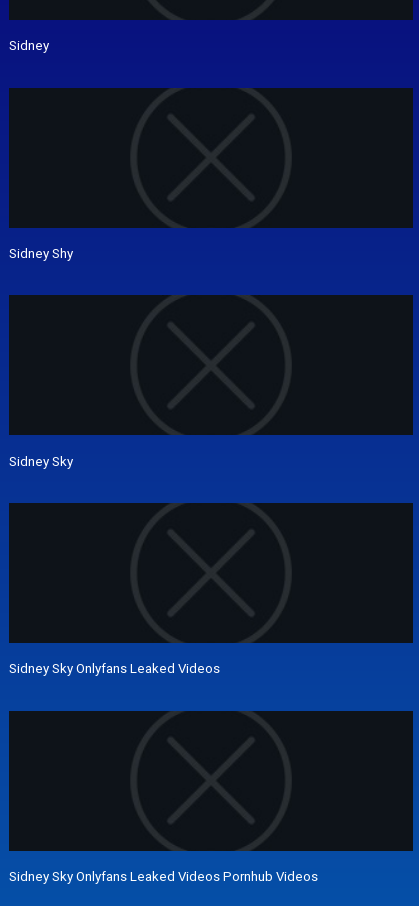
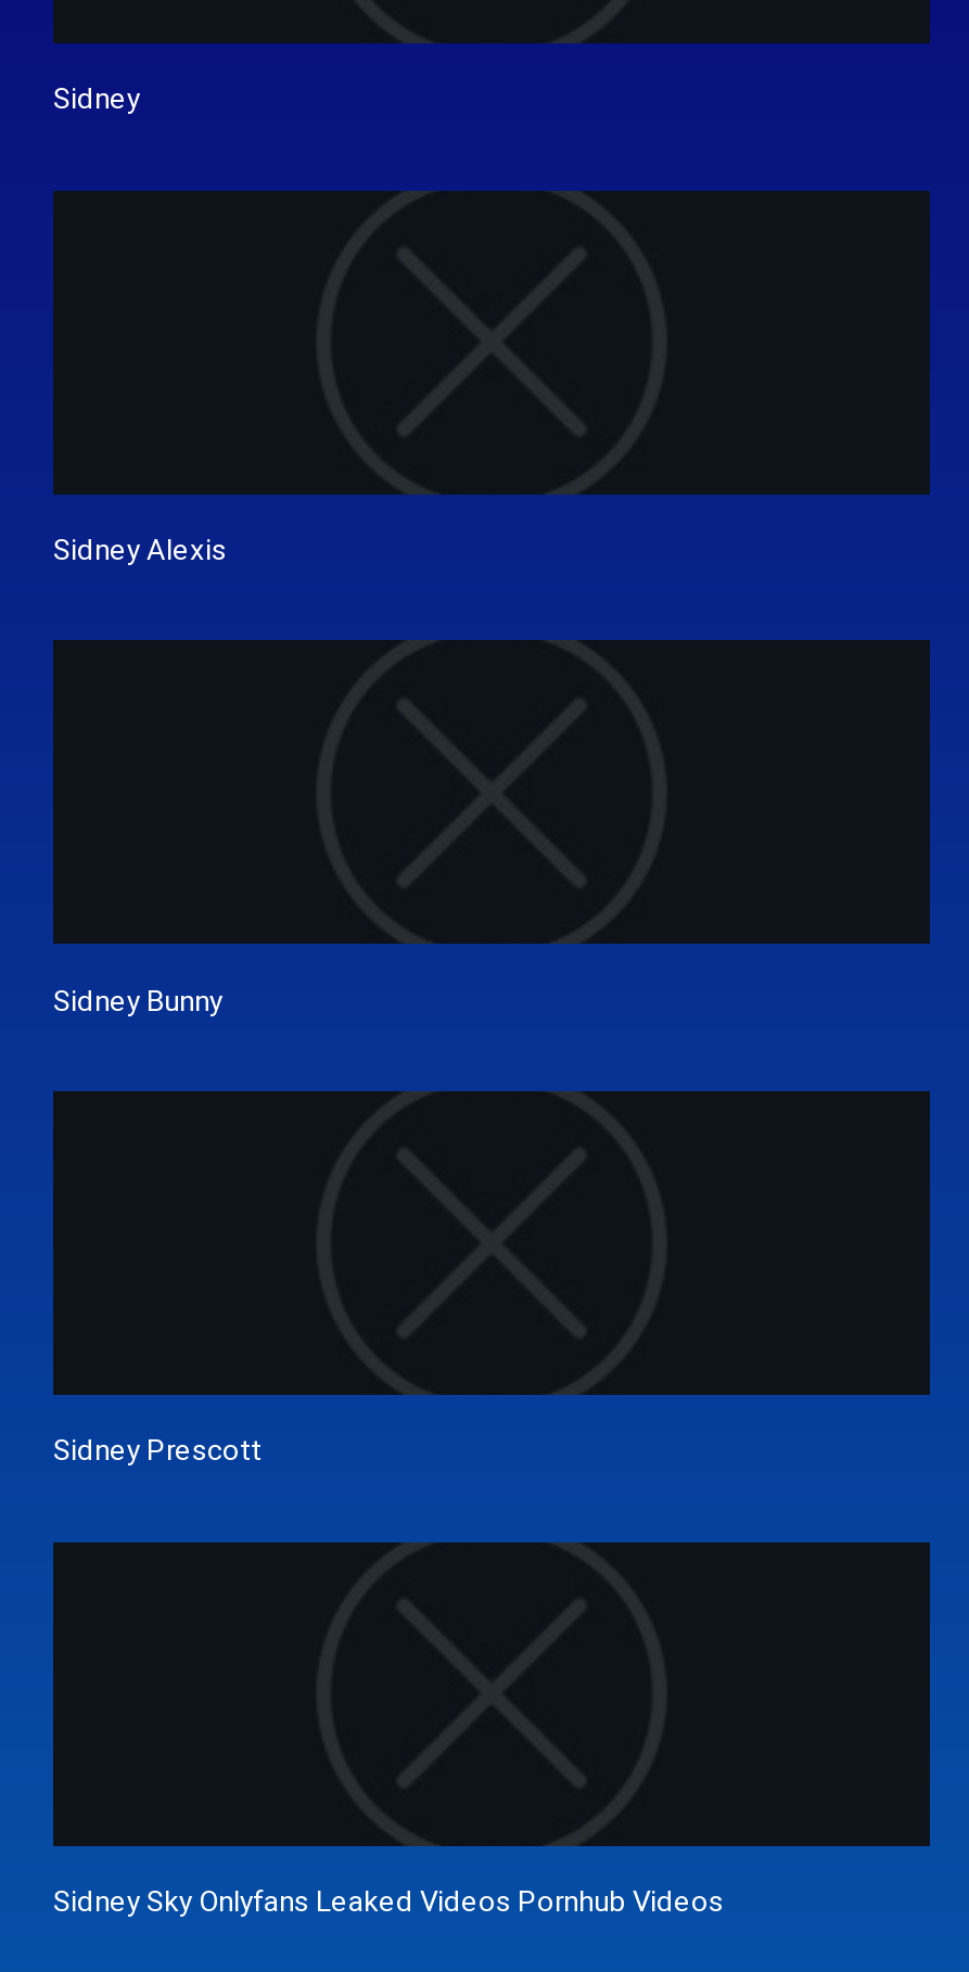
- Sidney Shy
+ Sidney Alexis

- Sidney Sky
+ Sidney Bunny

- Sidney Sky Onlyfans Leaked Videos
+ Sidney Prescott
